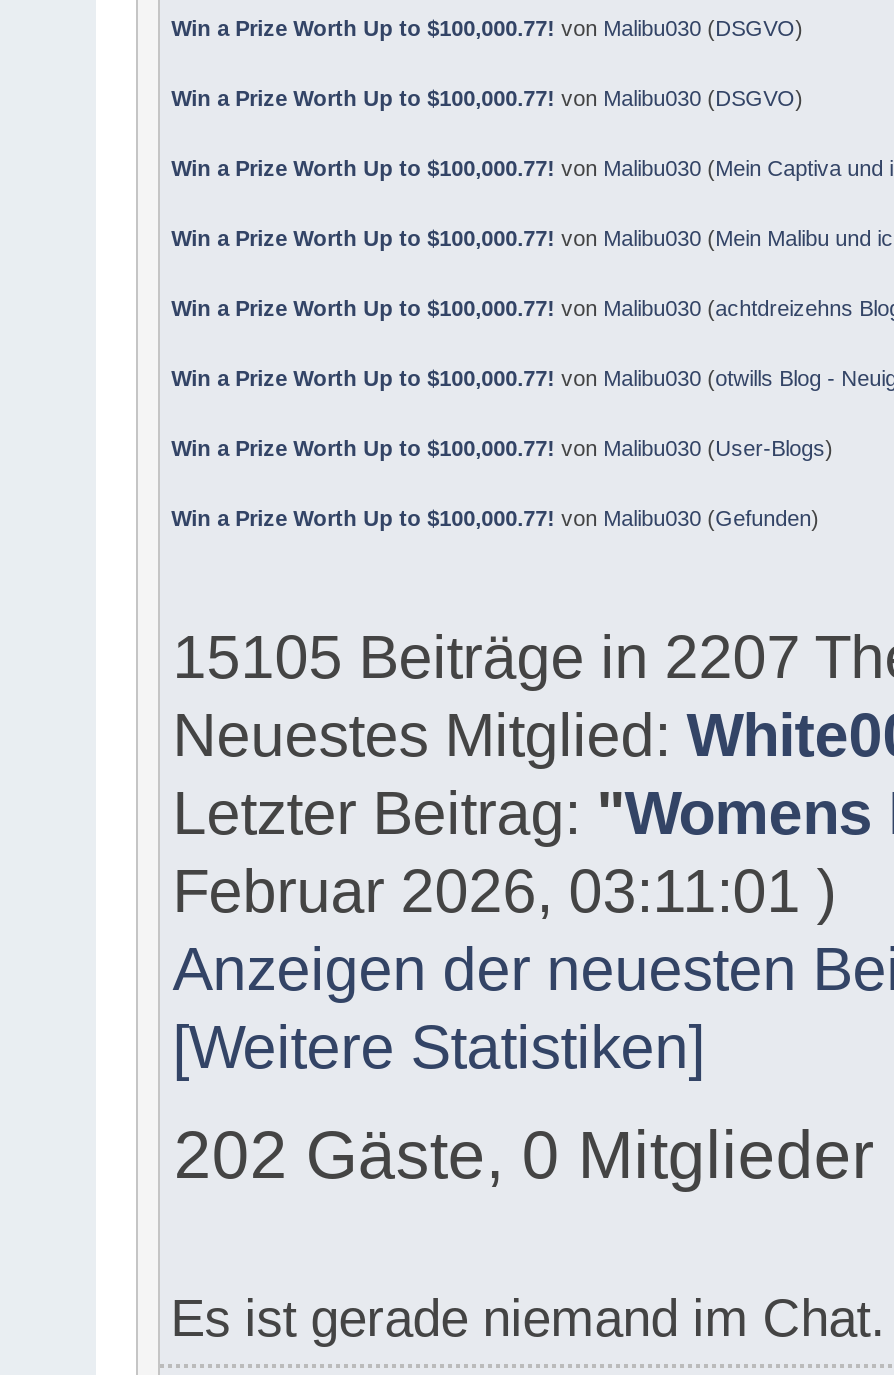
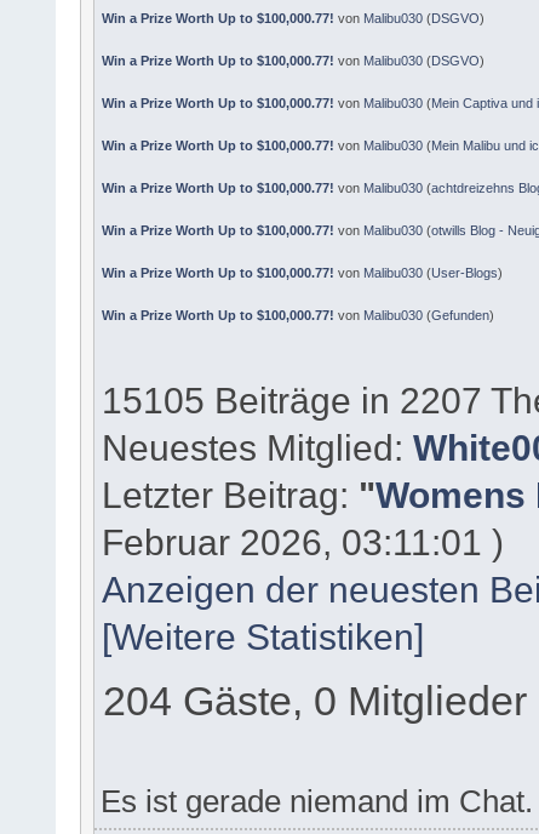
- 202 Gäste, 0 Mitglieder
+ 204 Gäste, 0 Mitglieder
